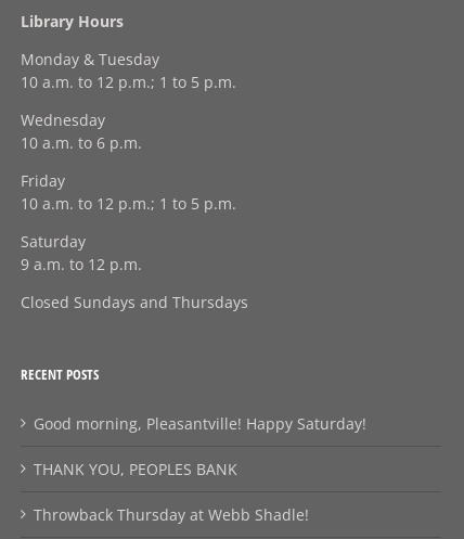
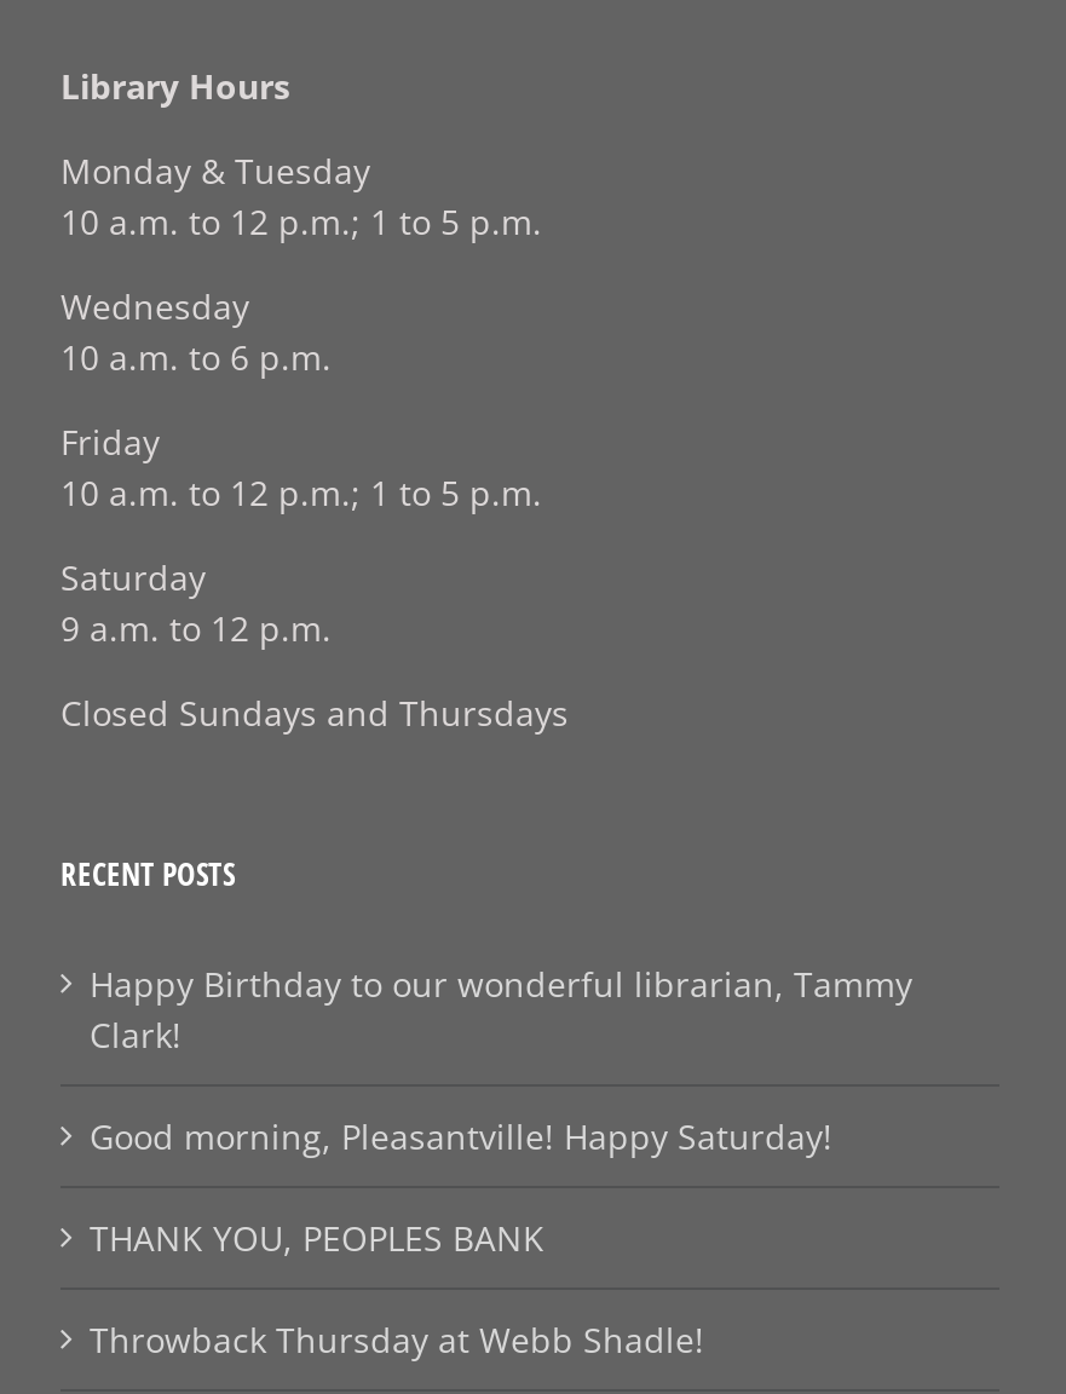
+ Happy Birthday to our wonderful librarian, Tammy
+ Clark!
